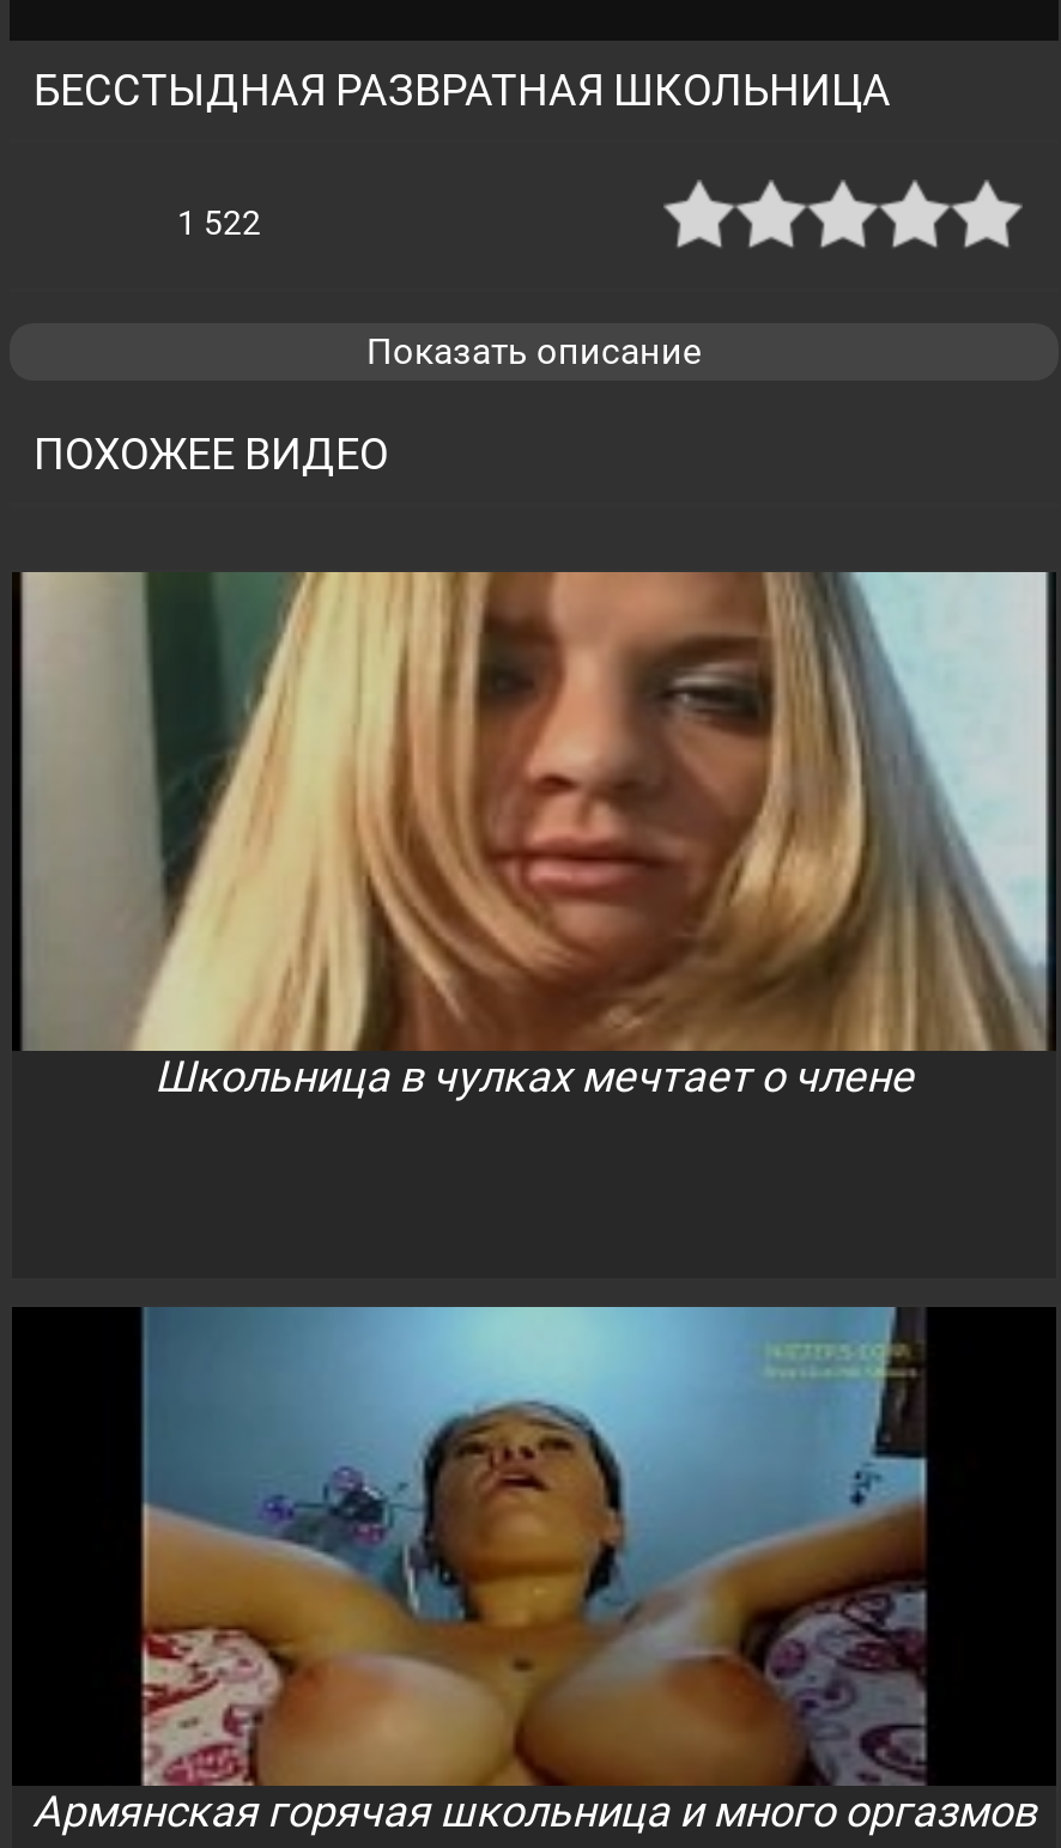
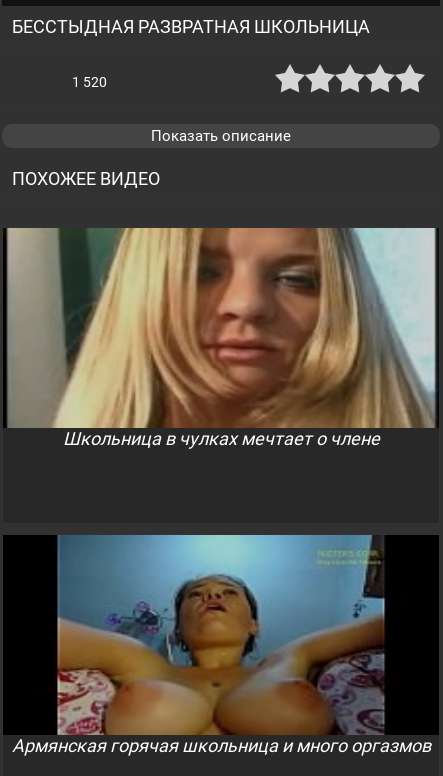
- 1 522
+ 1 520
